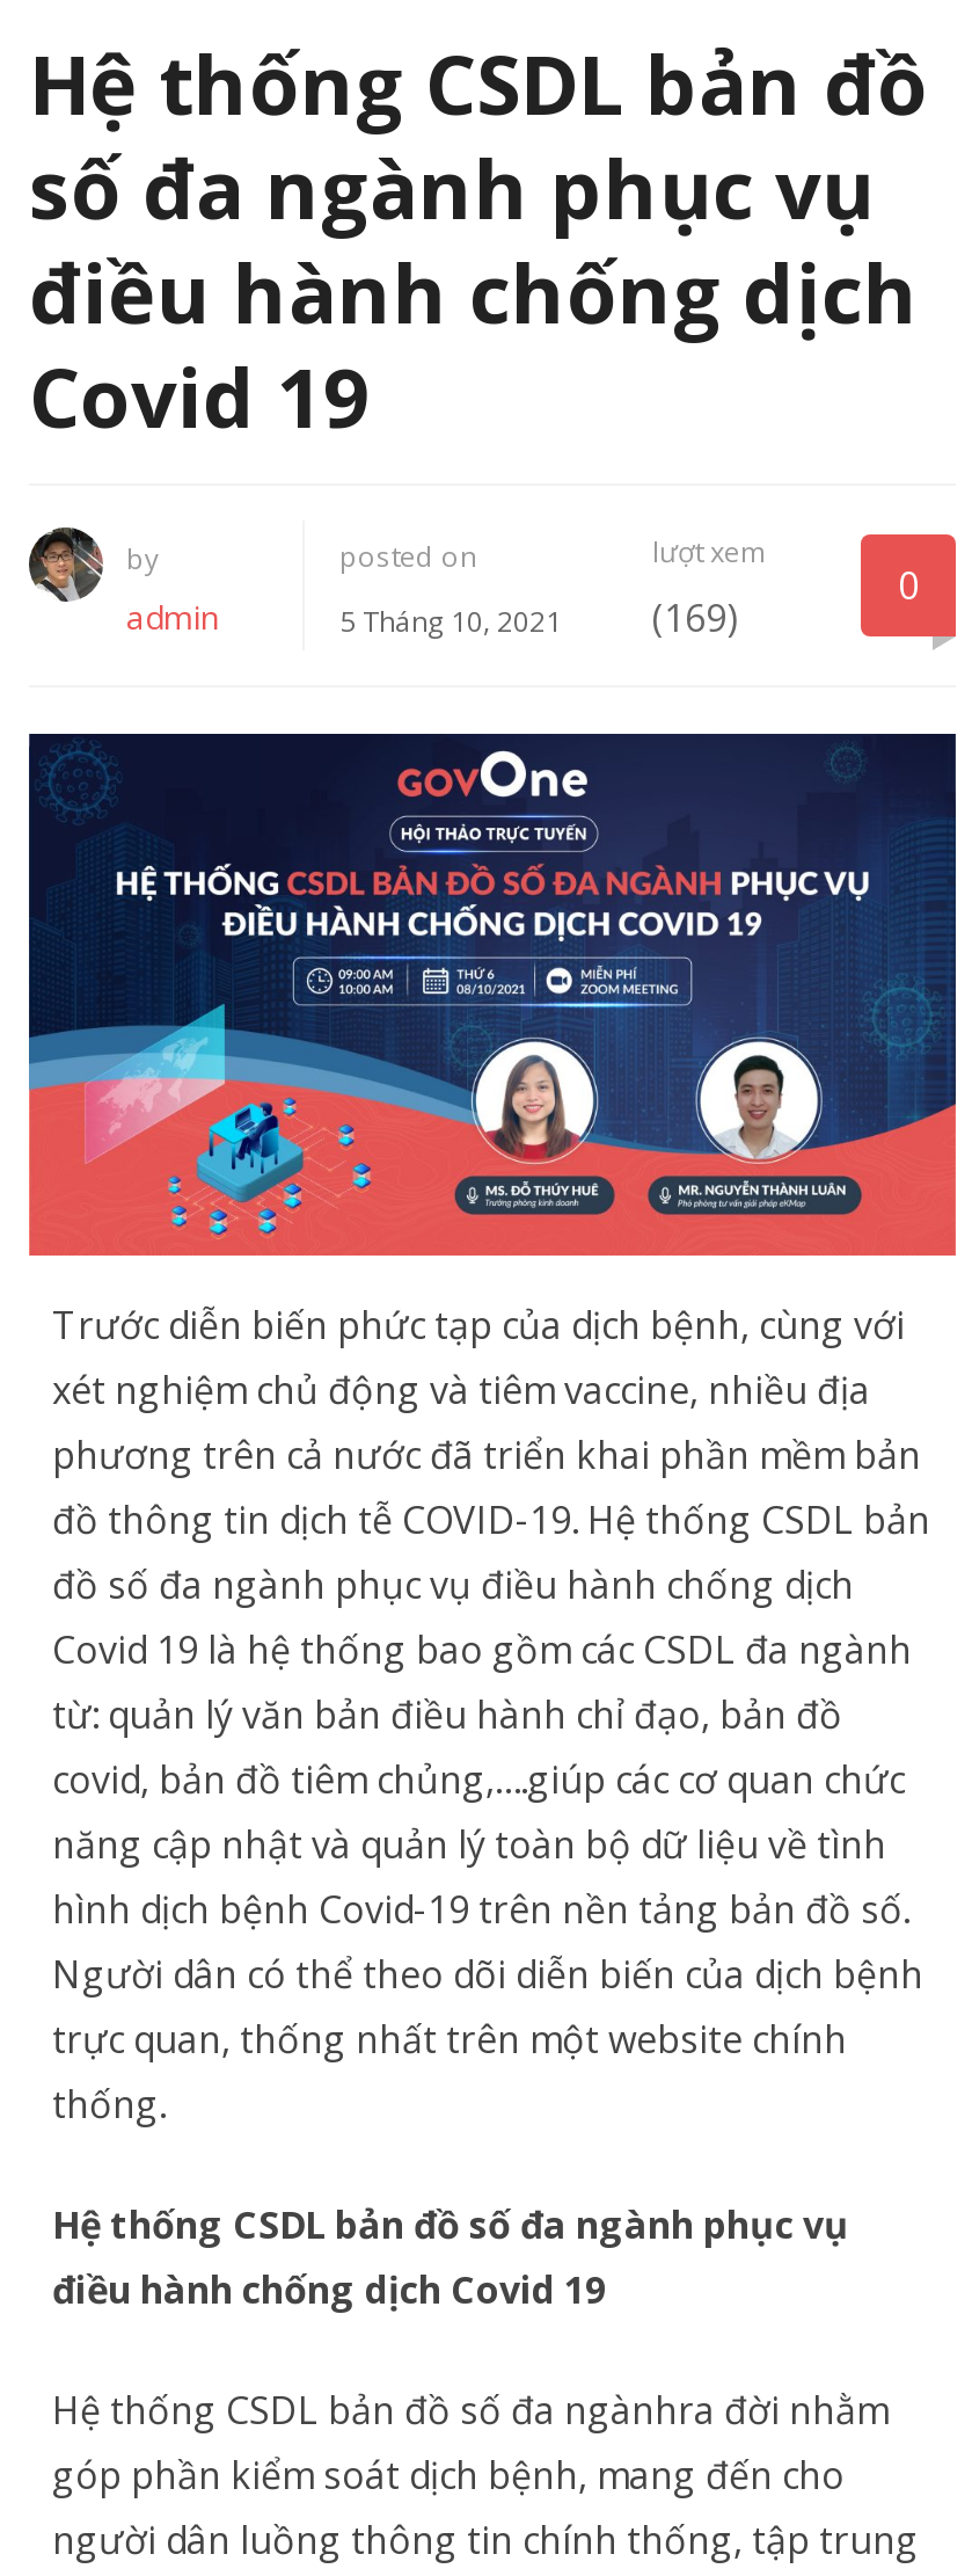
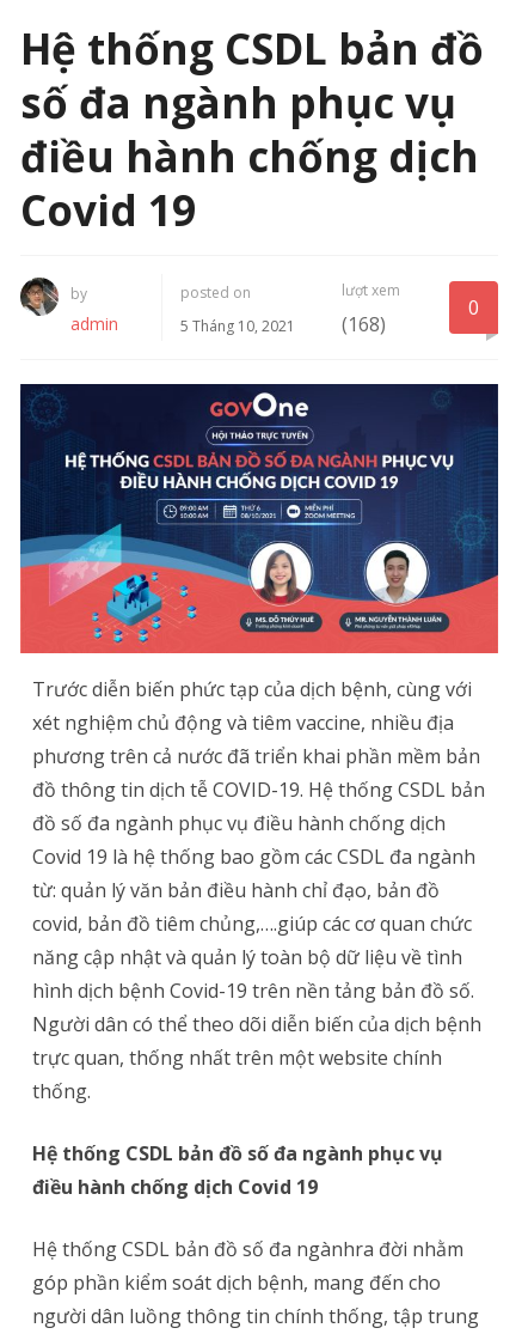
- (169)
+ (168)
